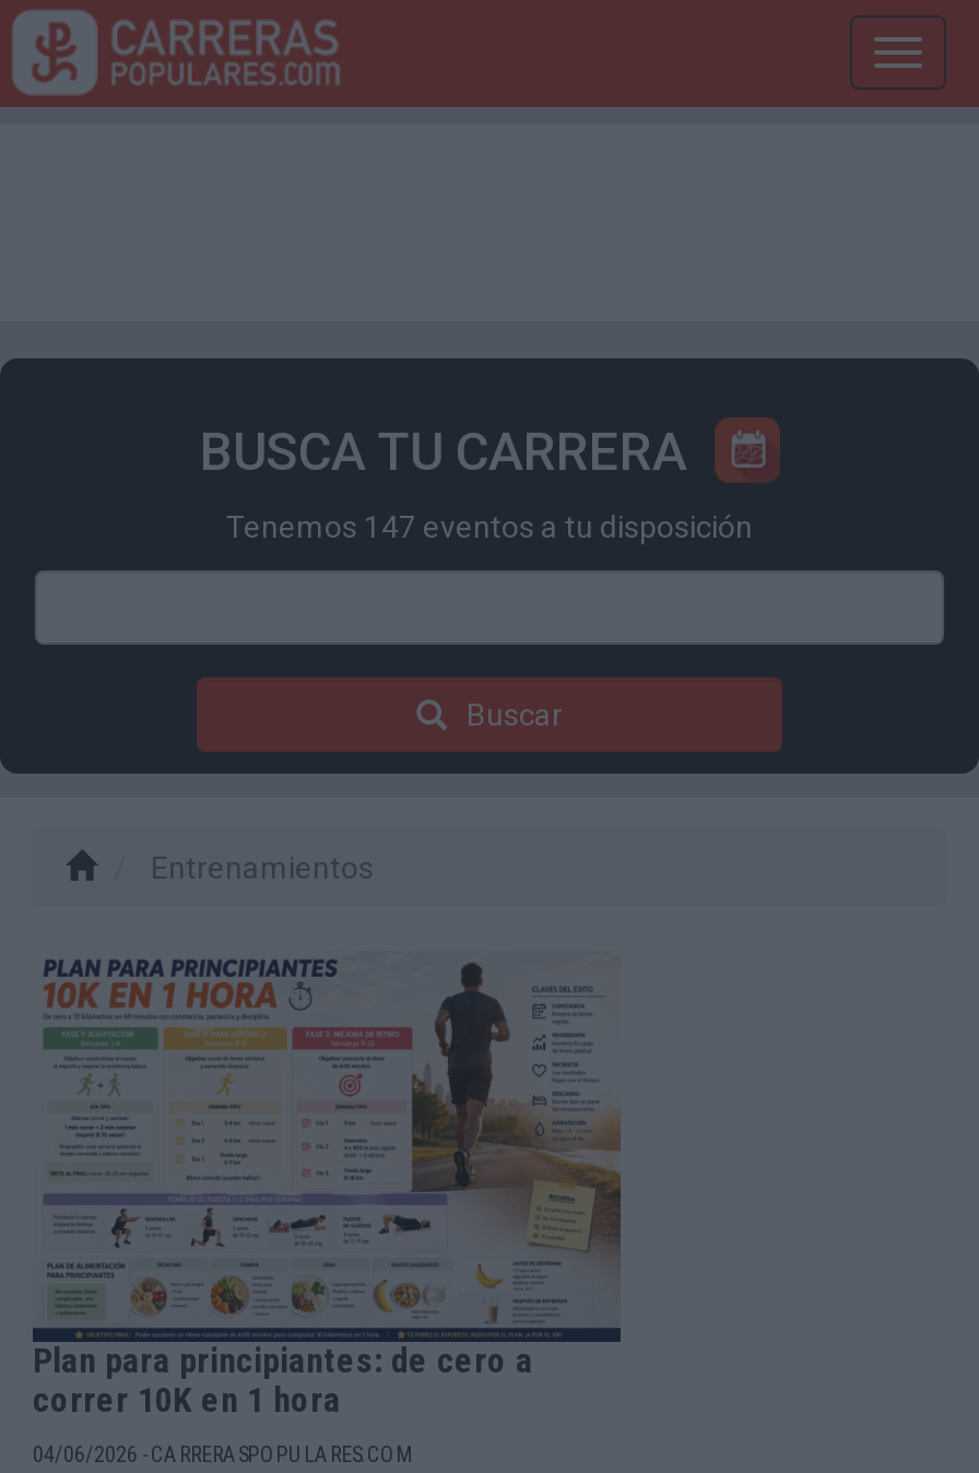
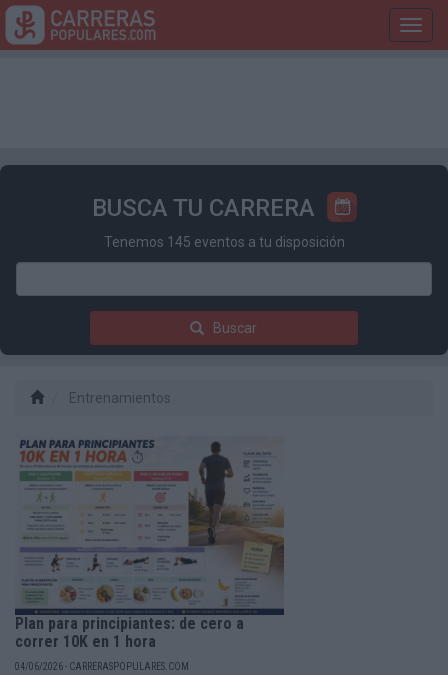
- Tenemos 147 eventos a tu disposición
+ Tenemos 145 eventos a tu disposición
